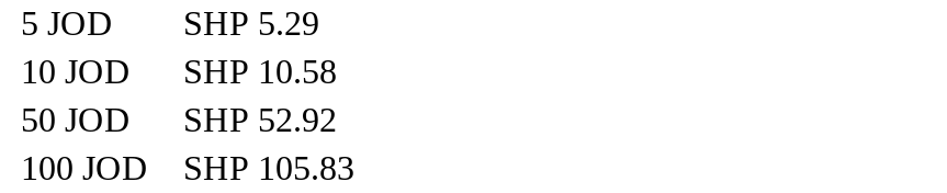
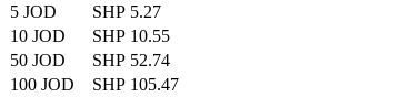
- 5 JOD SHP 5.29
+ 5 JOD SHP 5.27

- 10 JOD SHP 10.58
+ 10 JOD SHP 10.55

- 50 JOD SHP 52.92
+ 50 JOD SHP 52.74

- 100 JOD SHP 105.83
+ 100 JOD SHP 105.47
